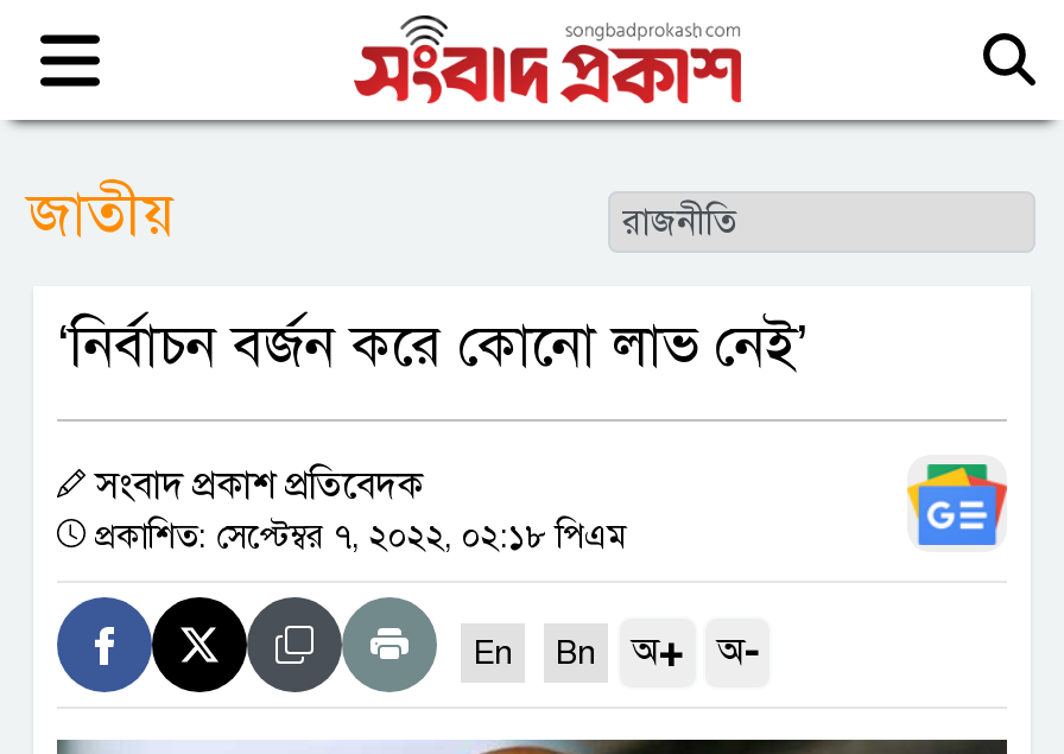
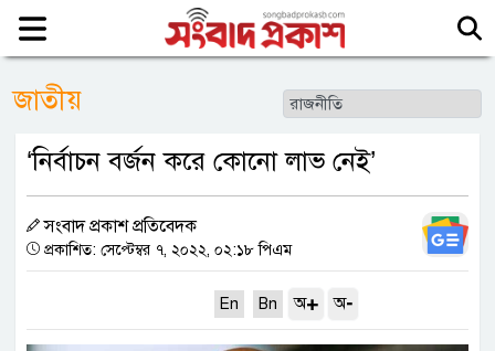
- [image]
